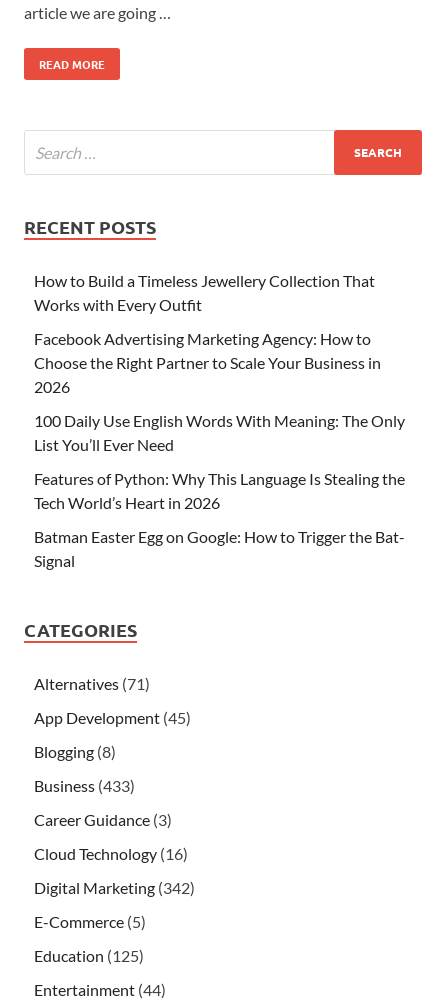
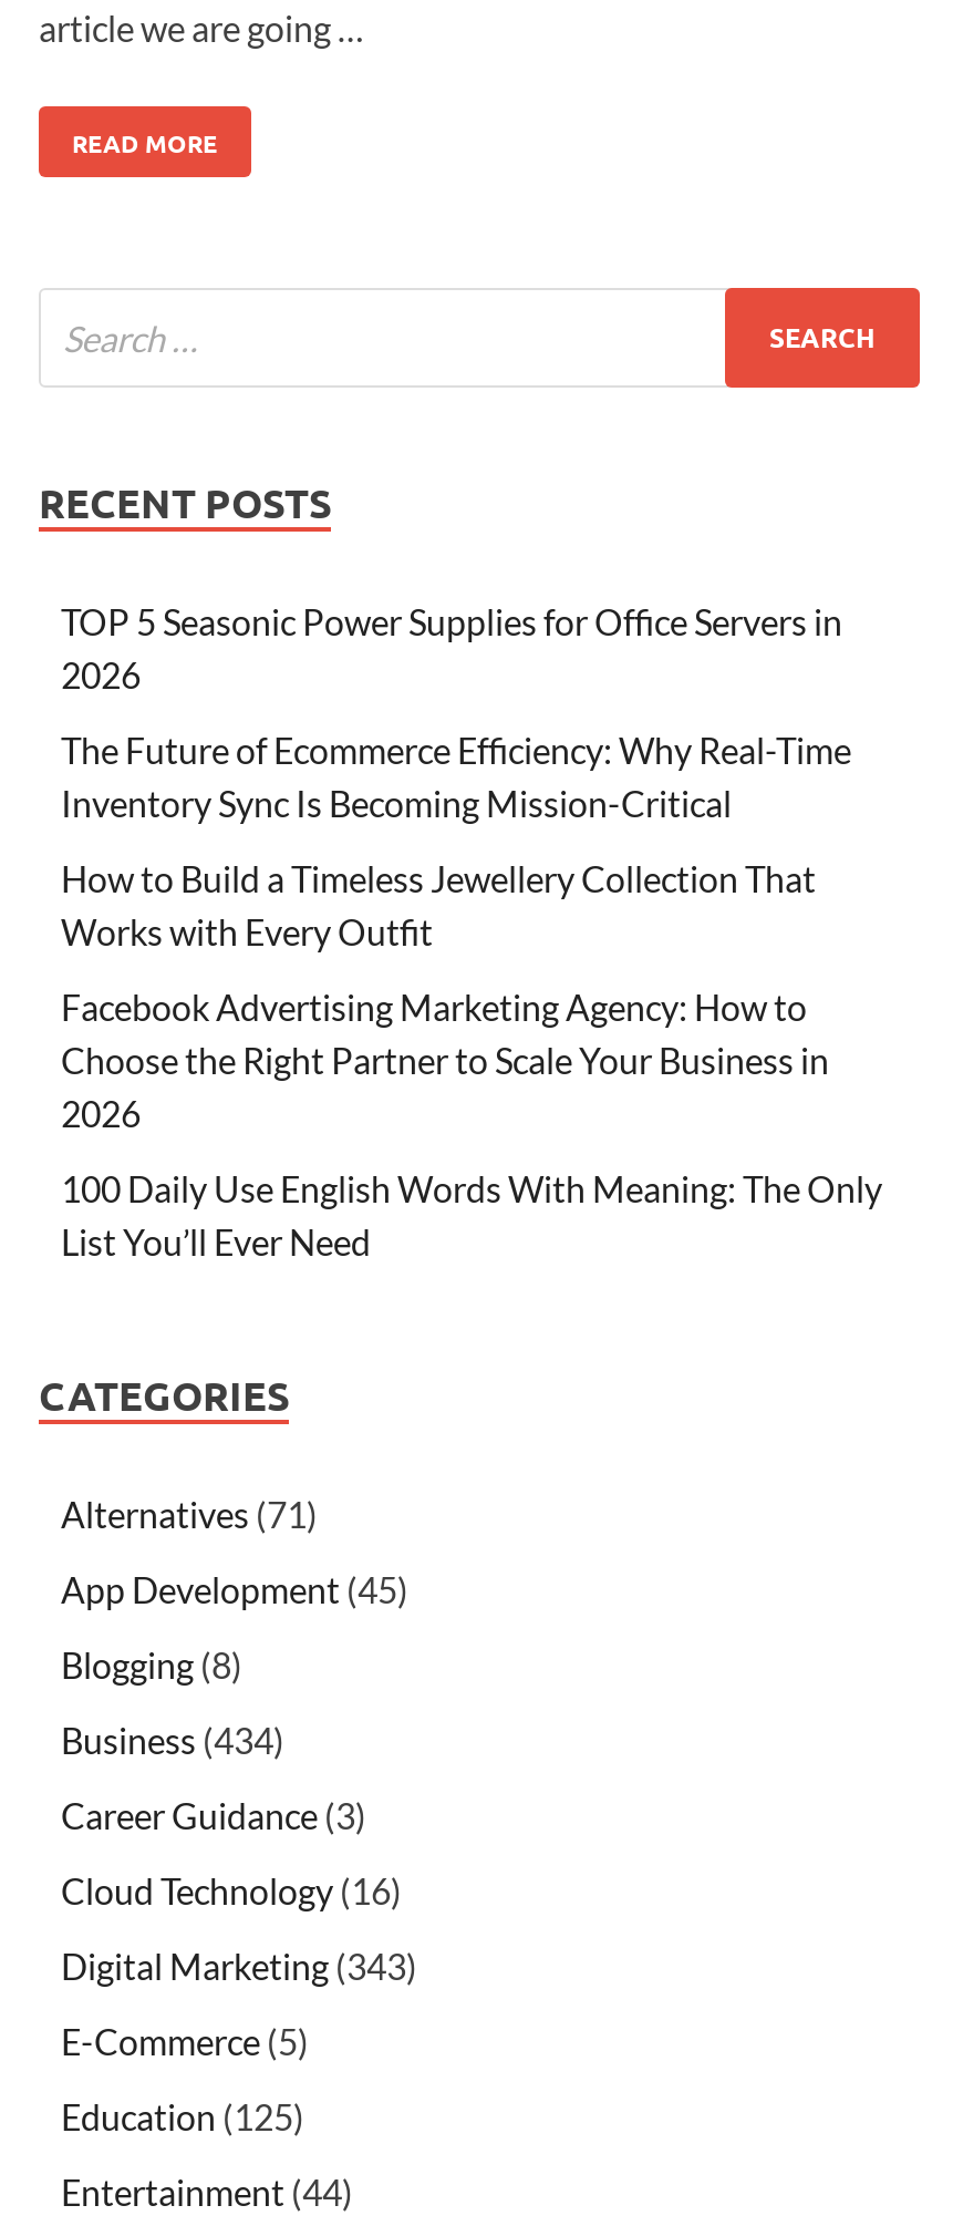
+ TOP 5 Seasonic Power Supplies for Office Servers in
+ 2026
+ The Future of Ecommerce Efficiency: Why Real-Time
+ Inventory Sync Is Becoming Mission-Critical

moved down: How to Build a Timeless Jewellery Collection That | Works with Every Outfit | Facebook Advertising Marketing Agency: How to | Choose the Right Partner to Scale Your Business in | 2026 | 100 Daily Use English Words With Meaning: The Only | List You’ll Ever Need

- Features of Python: Why This Language Is Stealing the
- Tech World’s Heart in 2026
- Batman Easter Egg on Google: How to Trigger the Bat-
- Signal

- Business (433)
+ Business (434)

- Digital Marketing (342)
+ Digital Marketing (343)
